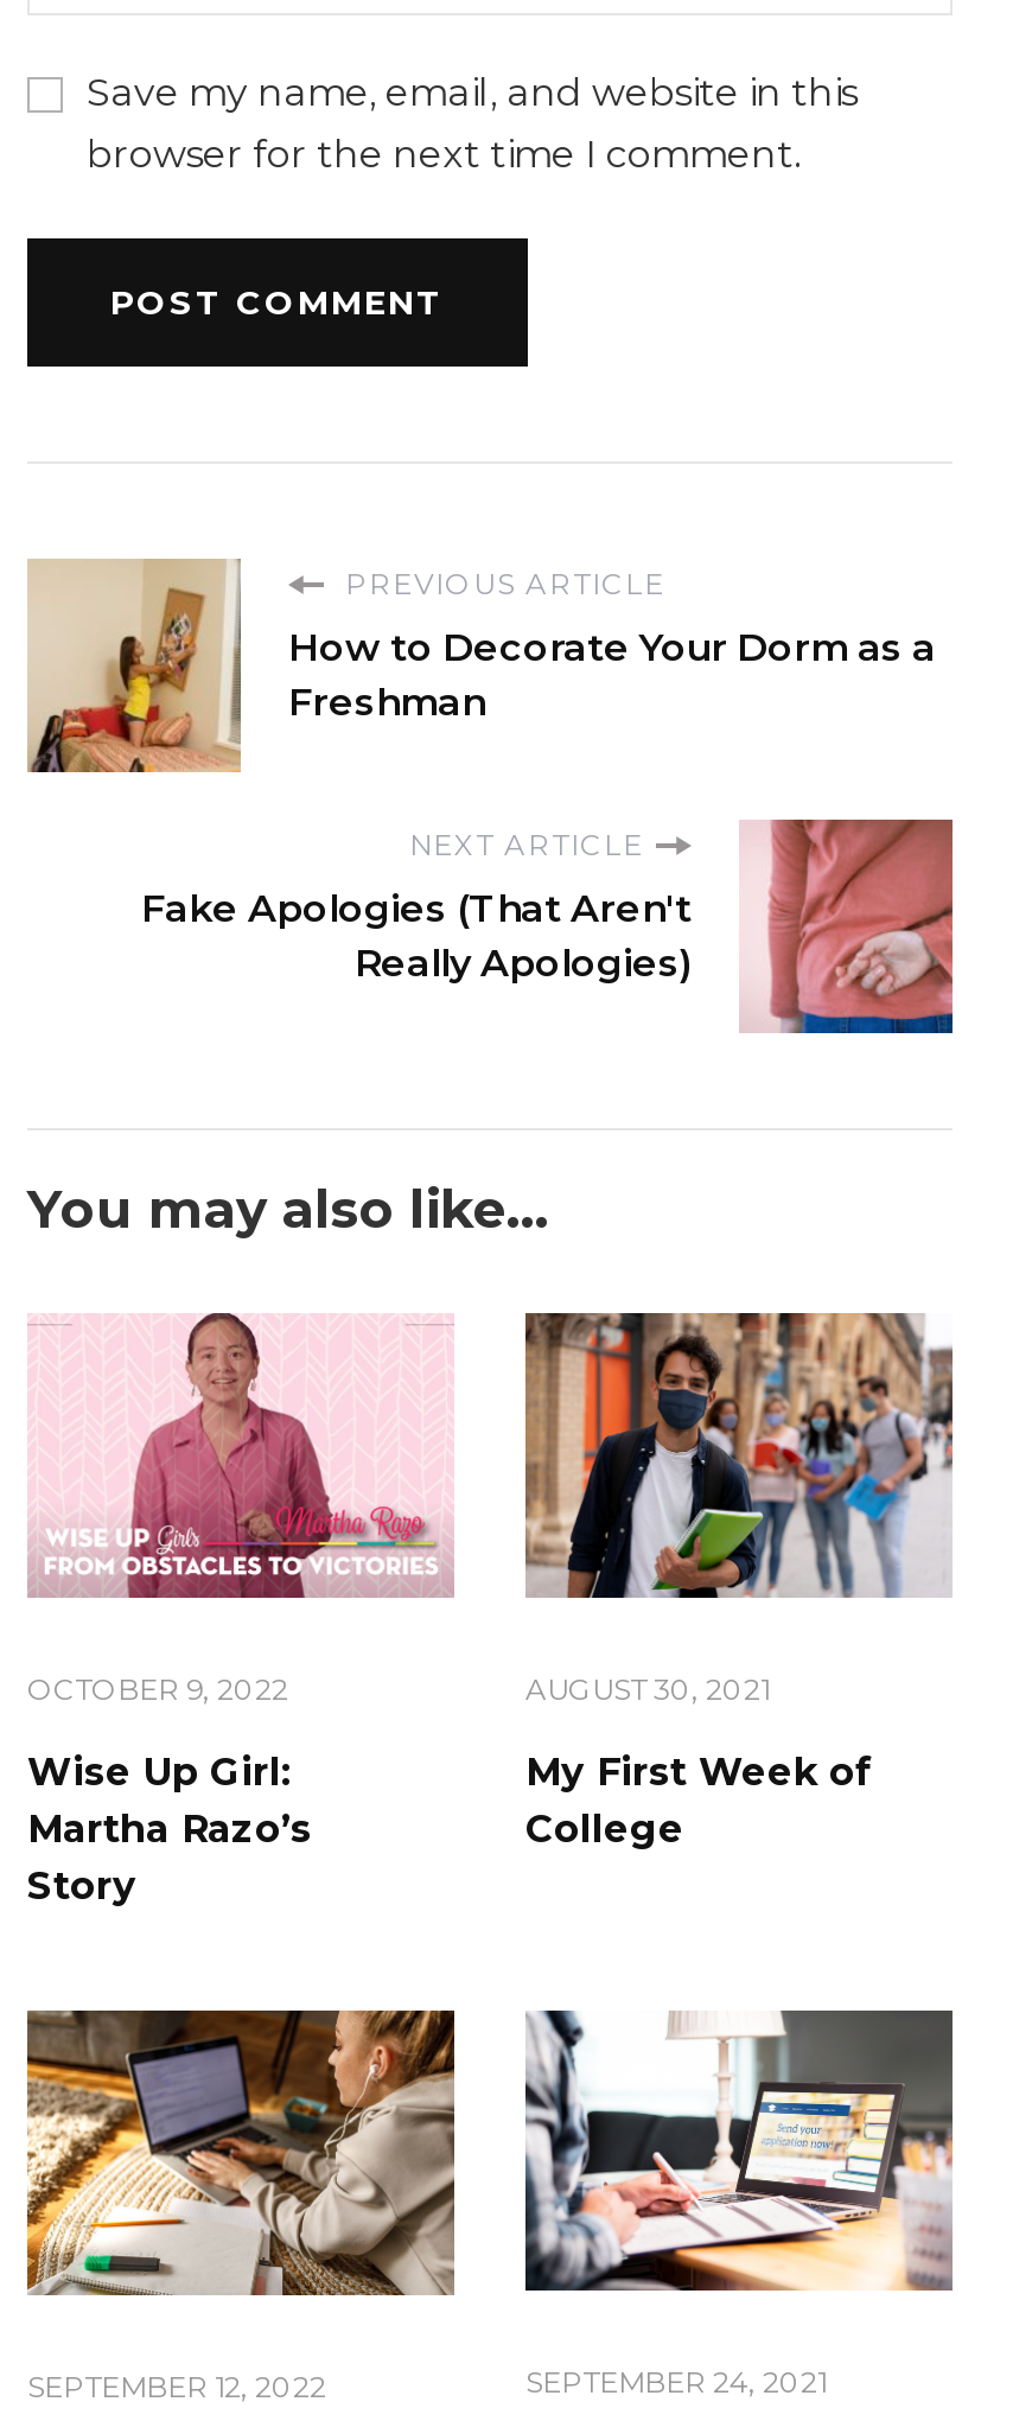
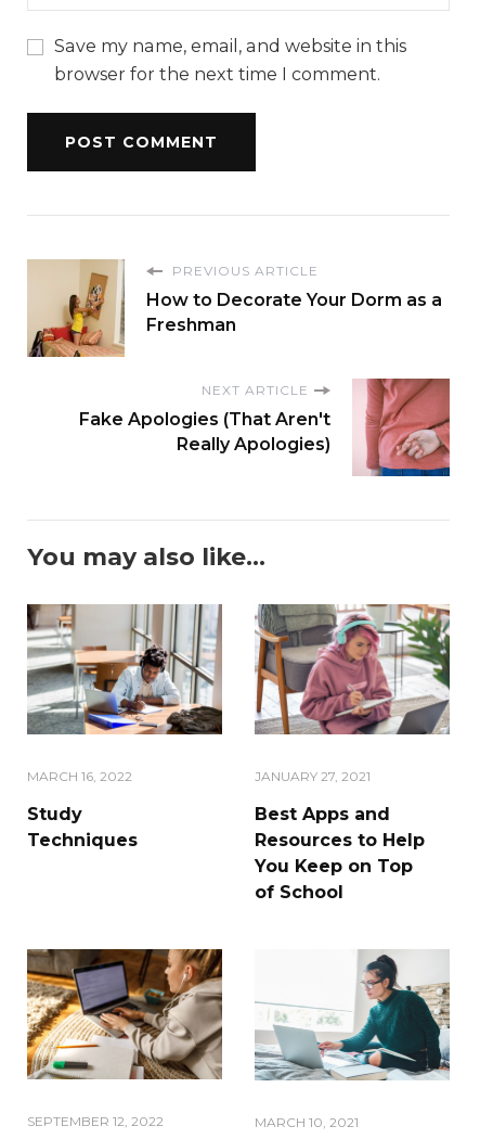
- [image]
- OCTOBER 9, 2022
+ [image]
+ MARCH 16, 2022

- [image]
- AUGUST 30, 2021
+ [image]
+ JANUARY 27, 2021

- Wise Up Girl:
- Martha Razo’s
- Story
+ Study
+ Techniques

- My First Week of
- College
+ Best Apps and
+ Resources to Help
+ You Keep on Top
+ of School

- [image]
- SEPTEMBER 24, 2021
+ [image]
+ MARCH 10, 2021
